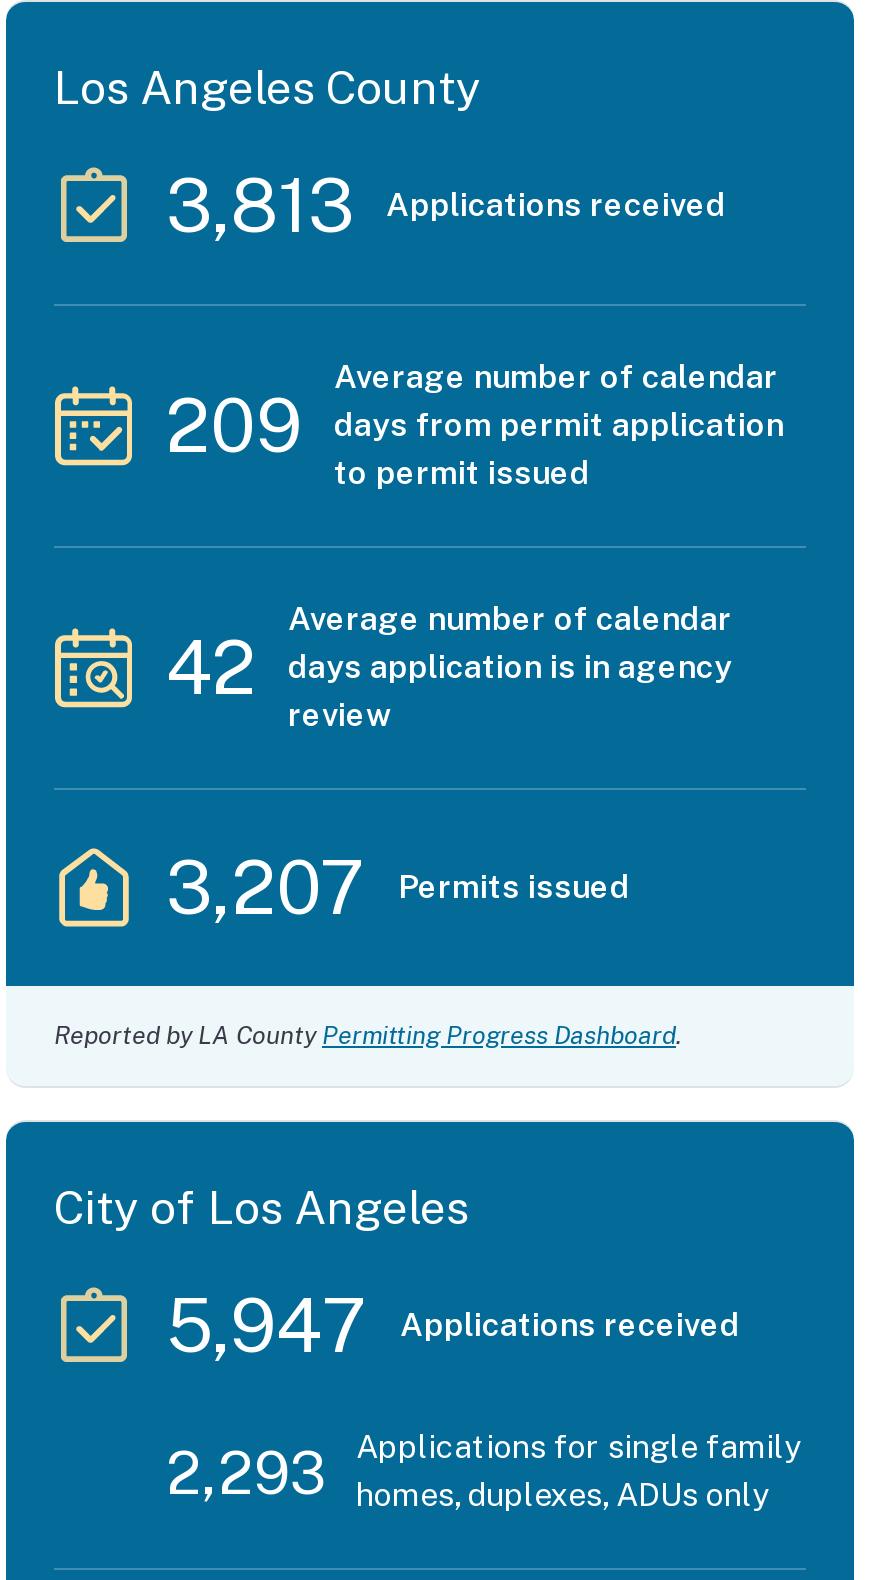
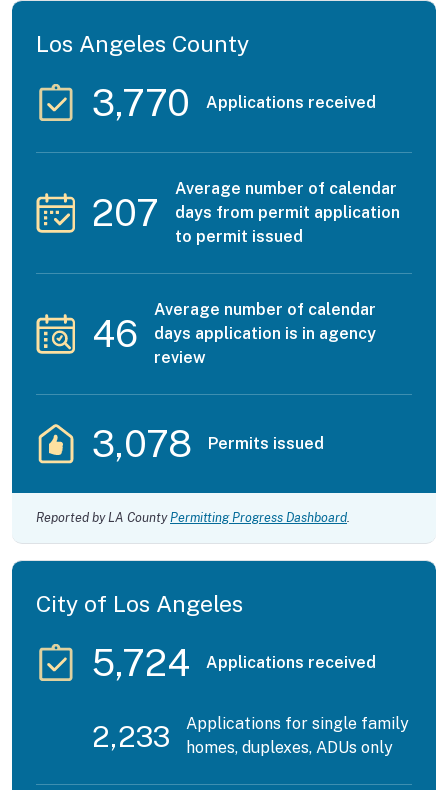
- 3,813 Applications received
+ 3,770 Applications received

- 209 days from permit application
+ 207 days from permit application

- 42 days application is in agency
+ 46 days application is in agency

- 3,207 Permits issued
+ 3,078 Permits issued

- 5,947 Applications received
+ 5,724 Applications received

- 2,293 Applications for single family homes, duplexes, ADUs only
+ 2,233 Applications for single family homes, duplexes, ADUs only
